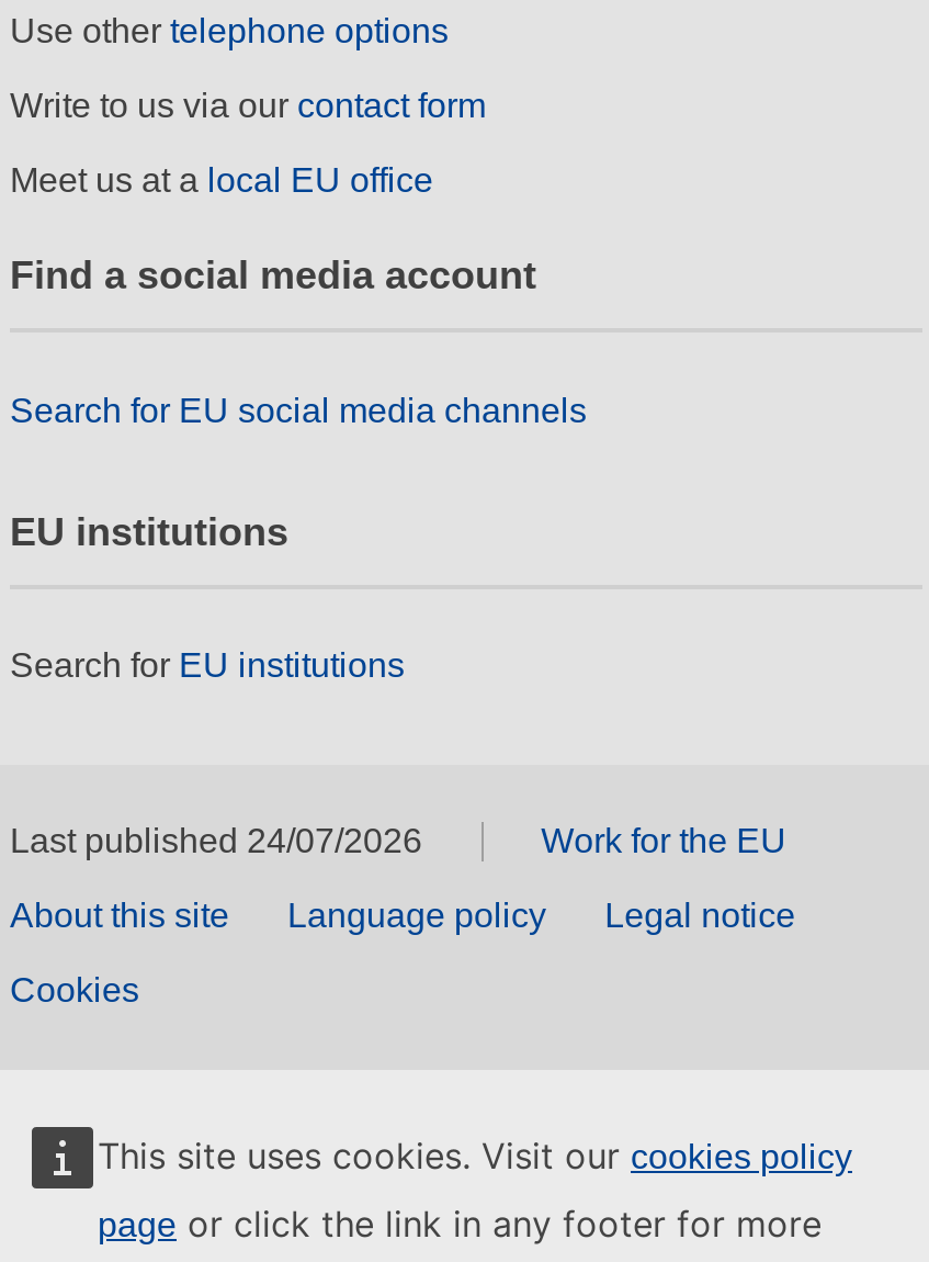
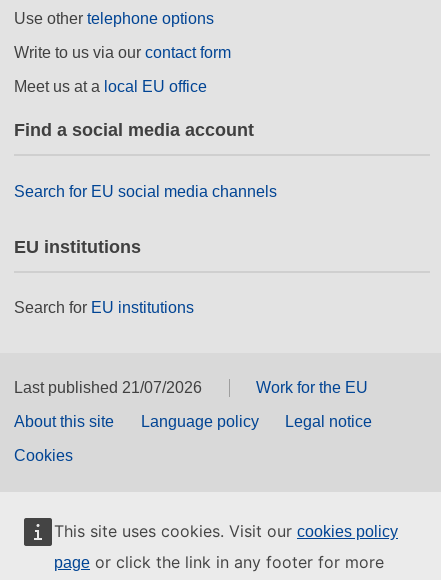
- Last published 24/07/2026
+ Last published 21/07/2026
